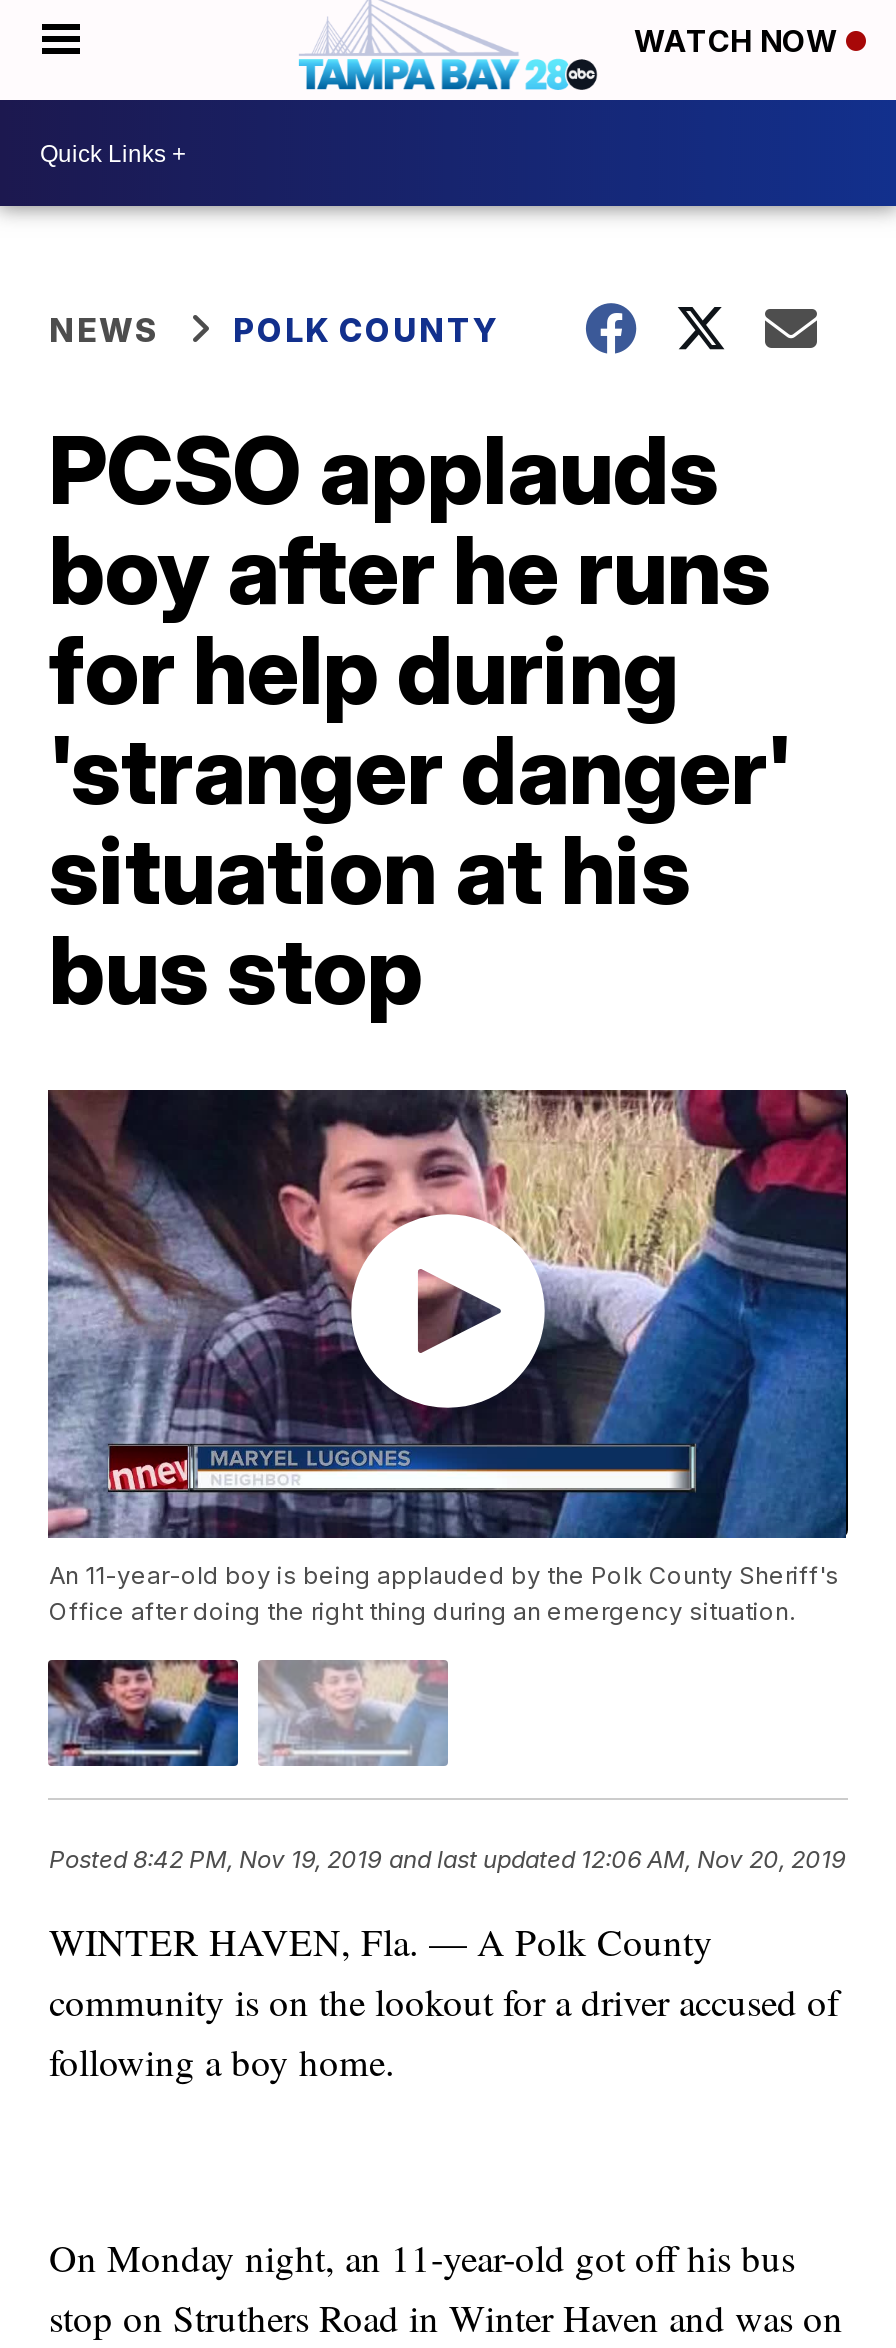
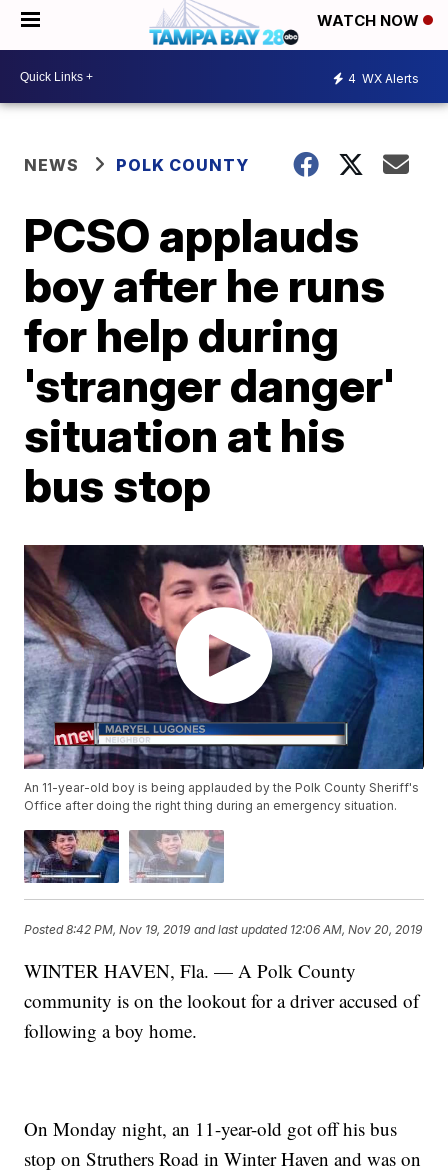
+ 4 WX Alerts
